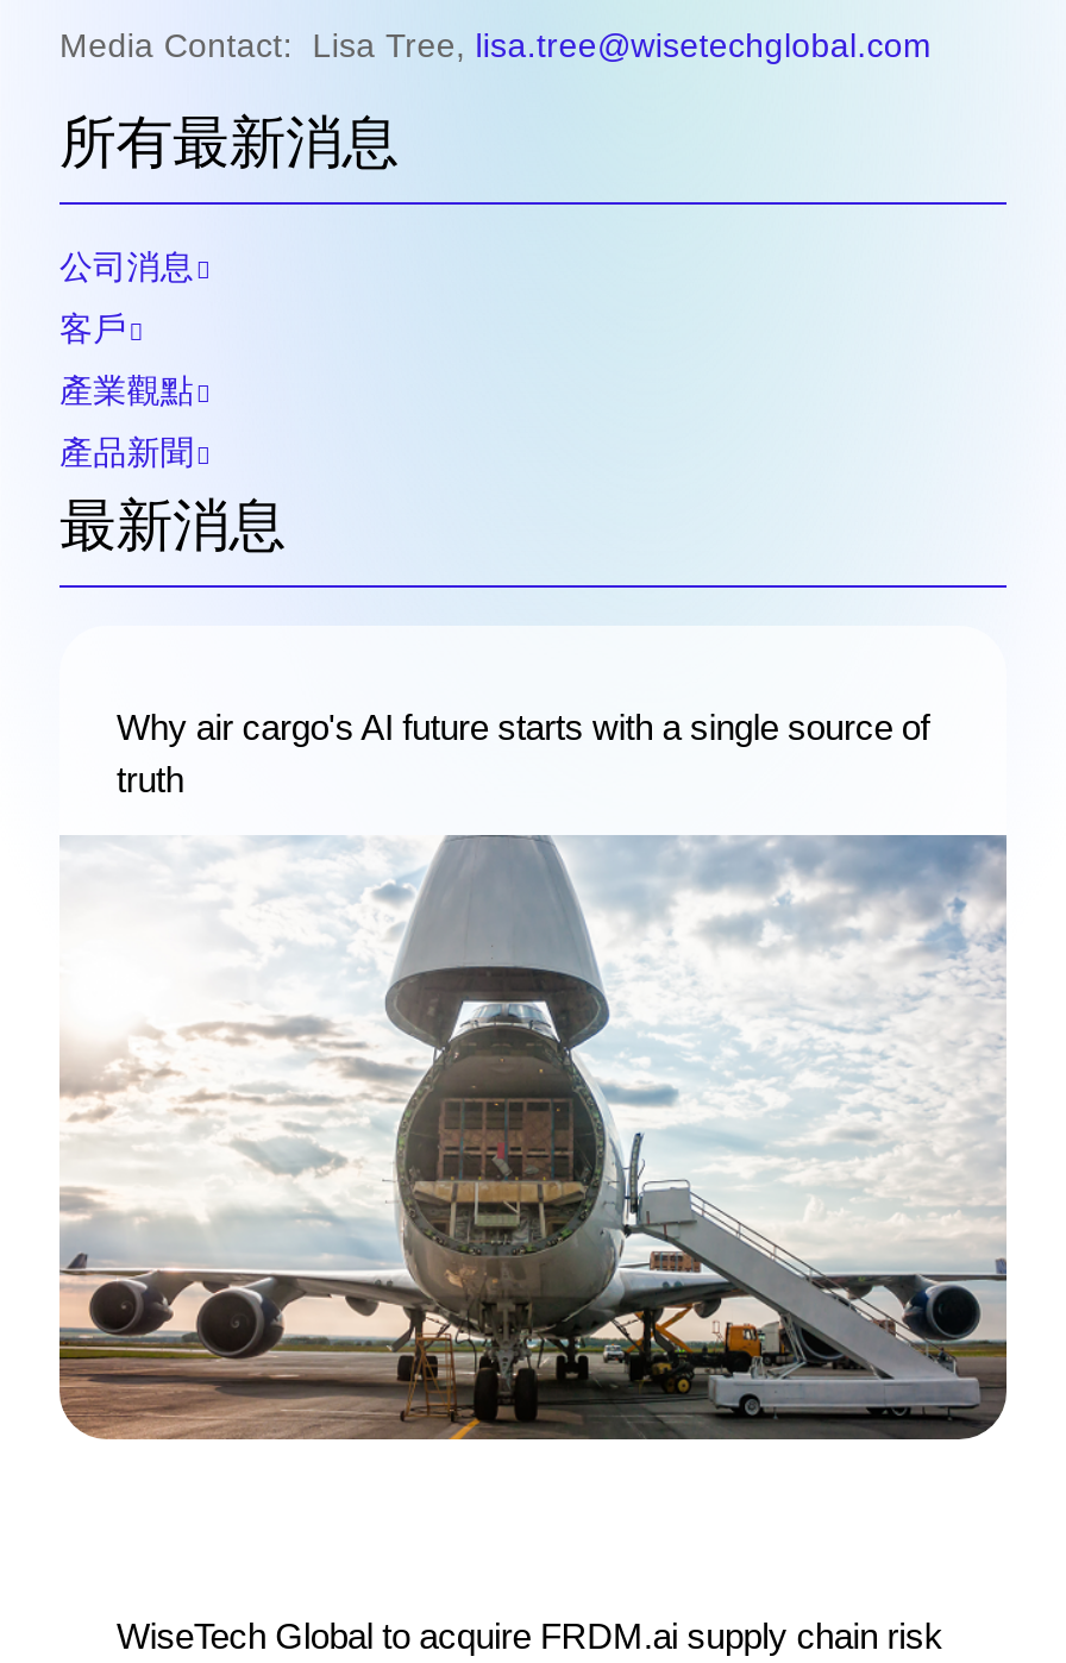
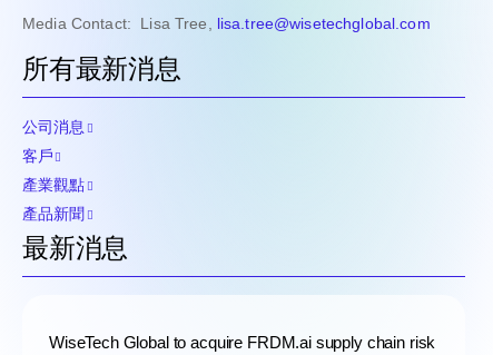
- Why air cargo's AI future starts with a single source of
- truth

- [image]
